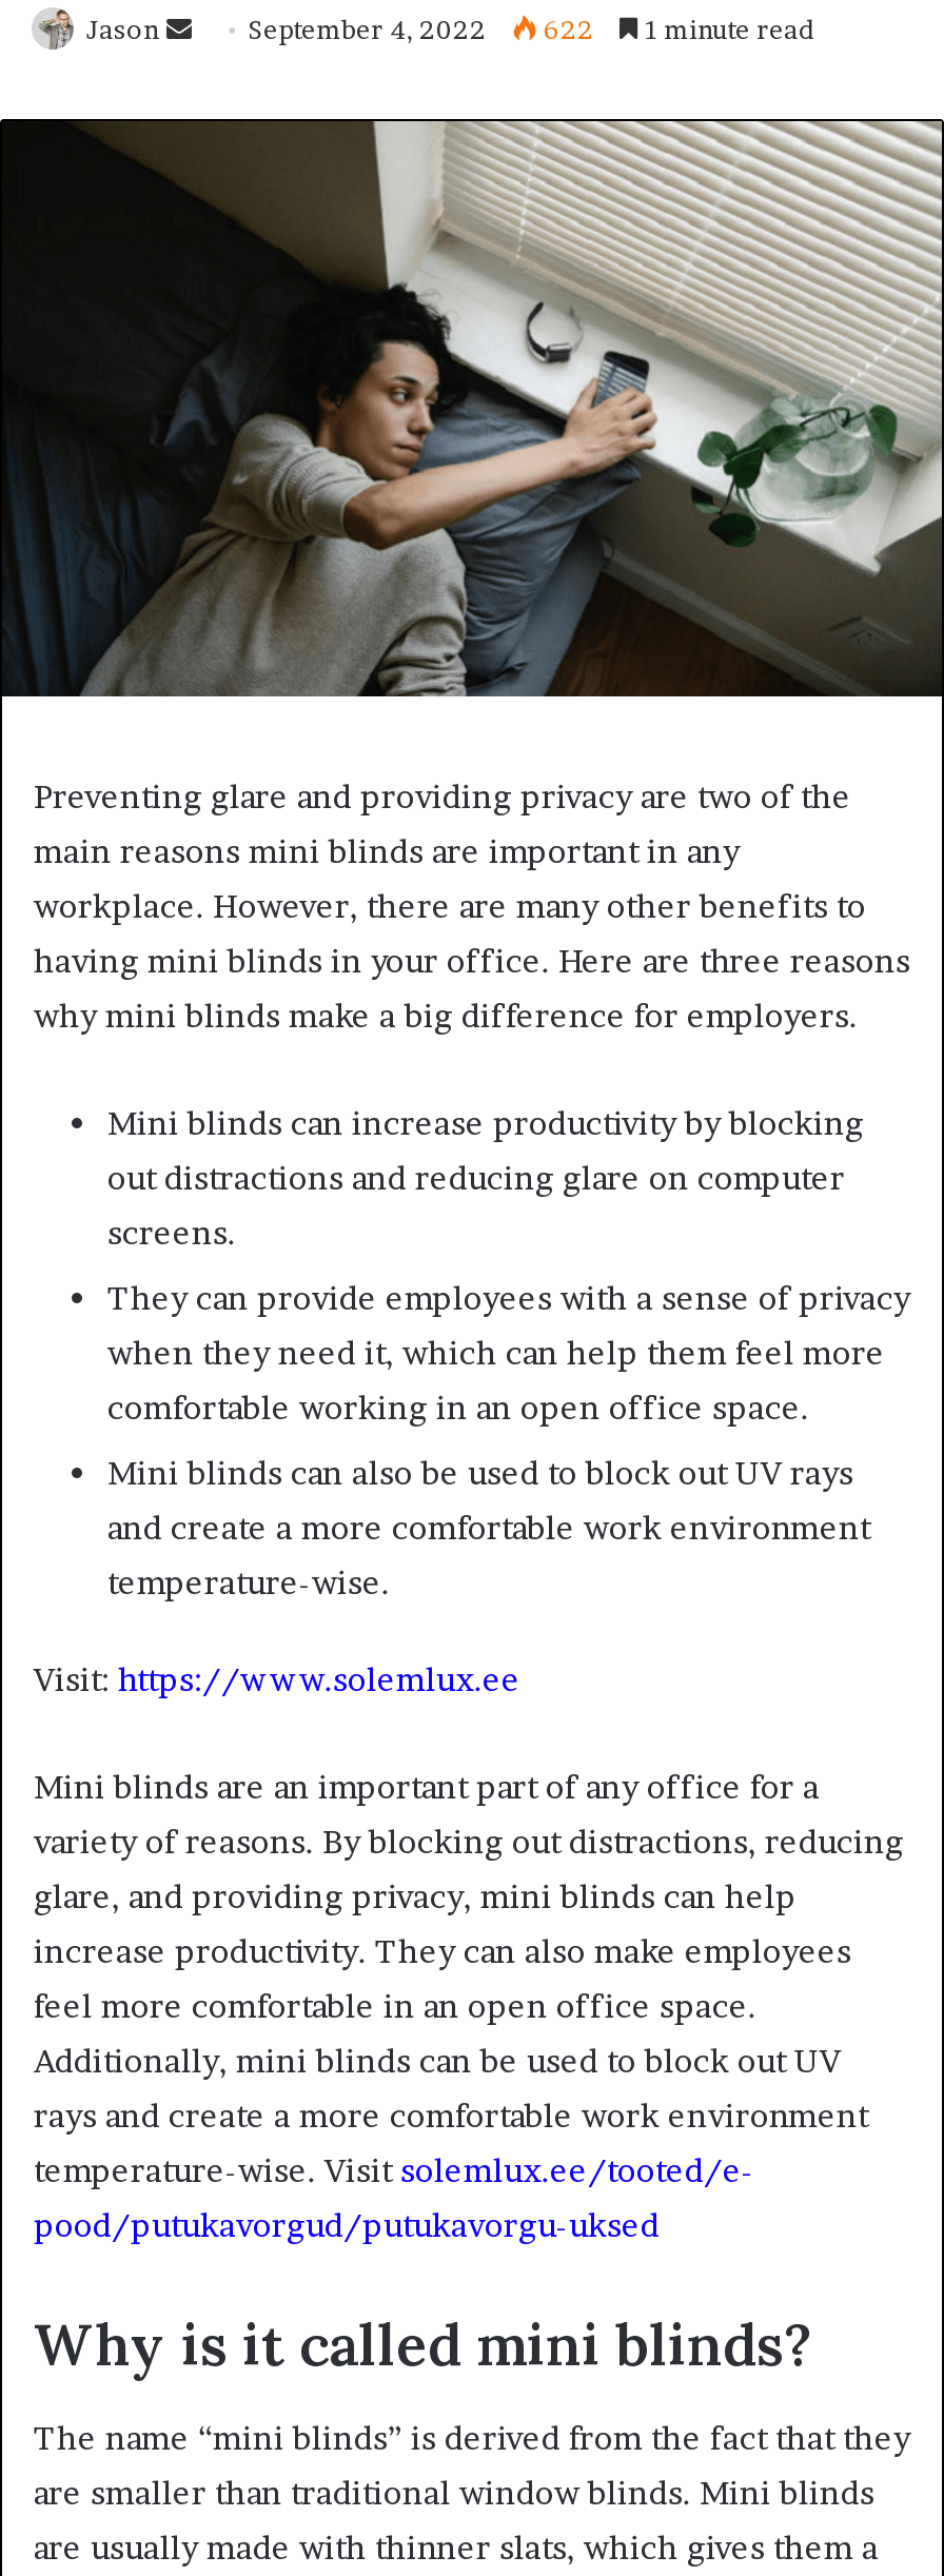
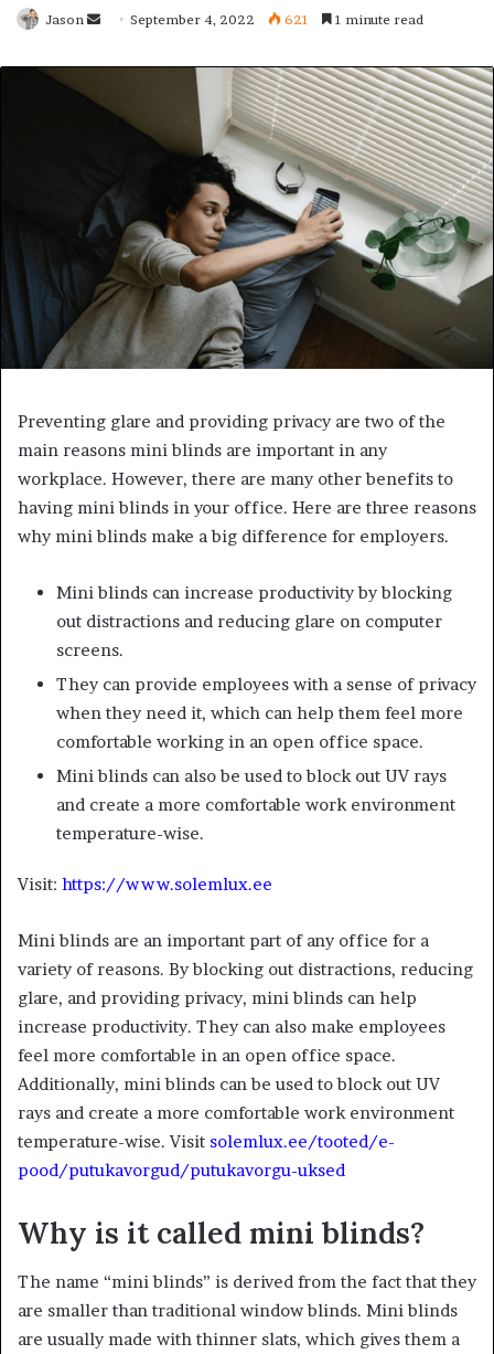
- 622
+ 621
